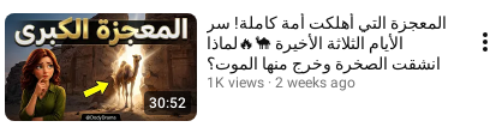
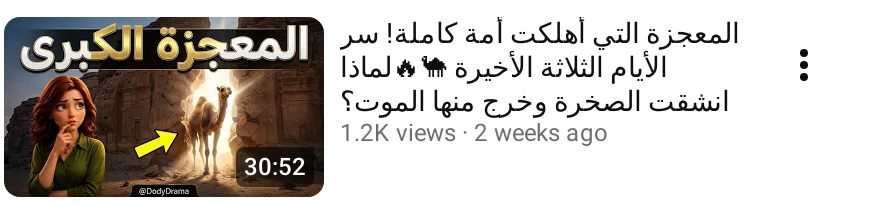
- 1K views 2 weeks ago
+ 1.2K views 2 weeks ago
